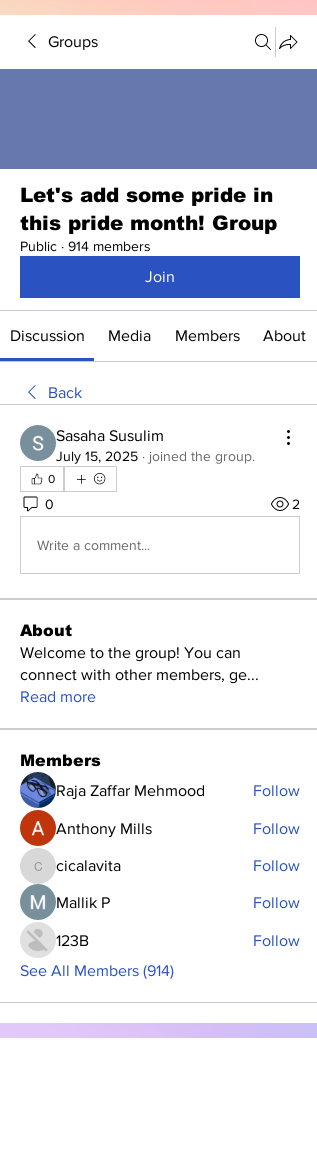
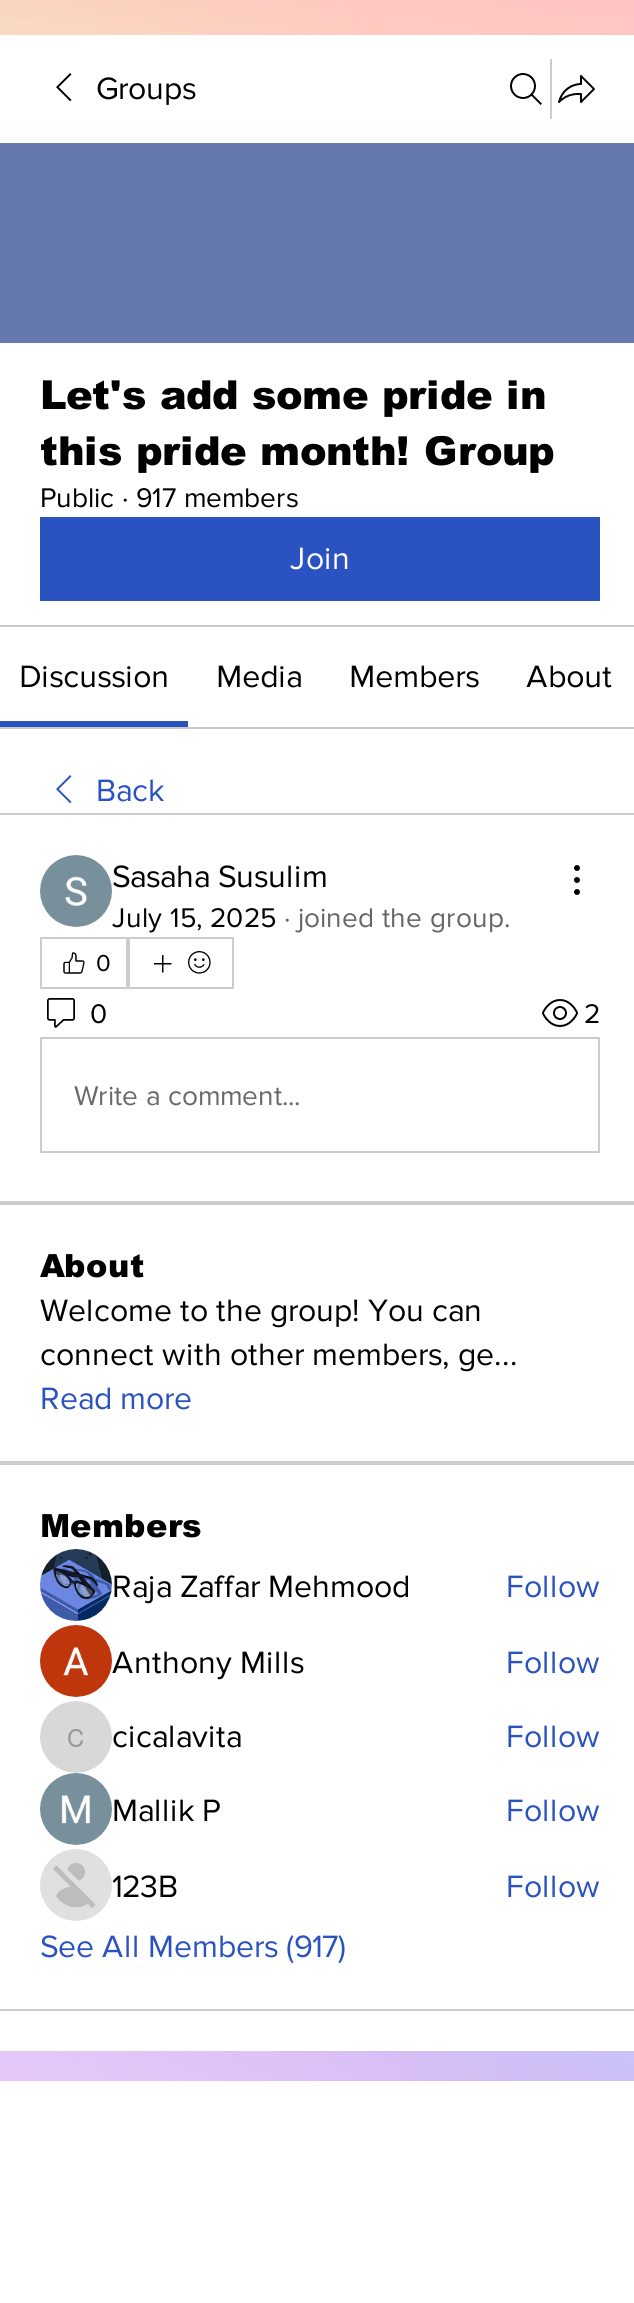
- Public · 914 members
+ Public · 917 members

- See All Members (914)
+ See All Members (917)
